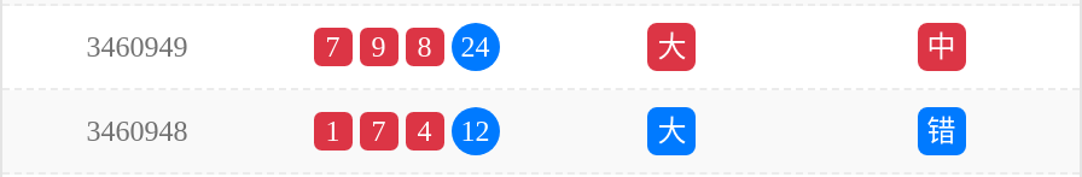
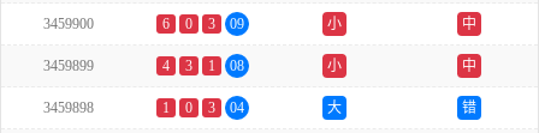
- 3460949
- 7
- 9
- 8
- 24
- 大
+ 3459900
+ 6
+ 0
+ 3
+ 09
+ 小

- 3460948
- 1
- 7
+ 3459899

- 12
+ 3
+ 1
+ 08
+ 小
+ 中
+ 3459898
+ 1
+ 0
+ 3
+ 04
